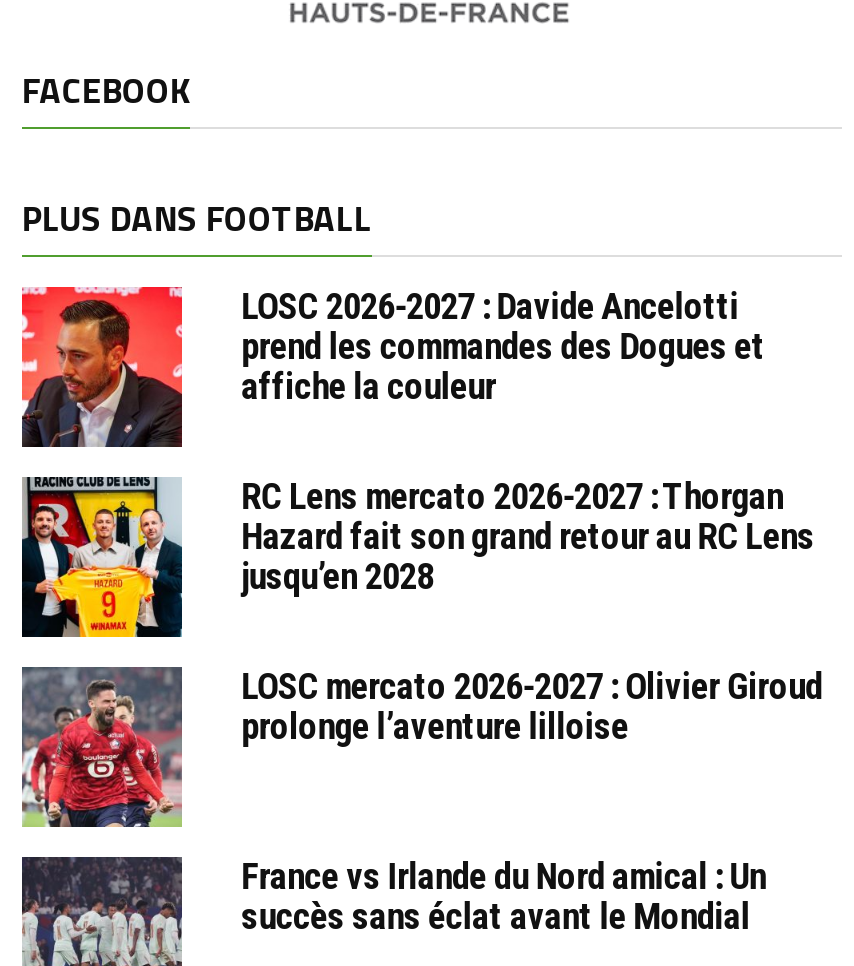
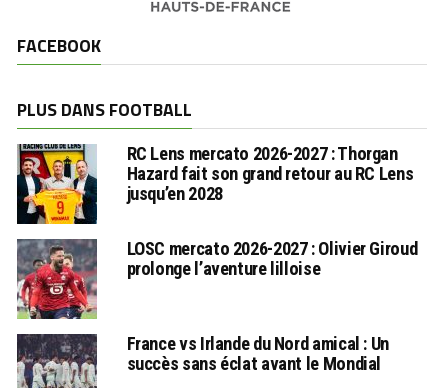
- [image]
- LOSC 2026-2027 : Davide Ancelotti
- prend les commandes des Dogues et
- affiche la couleur
